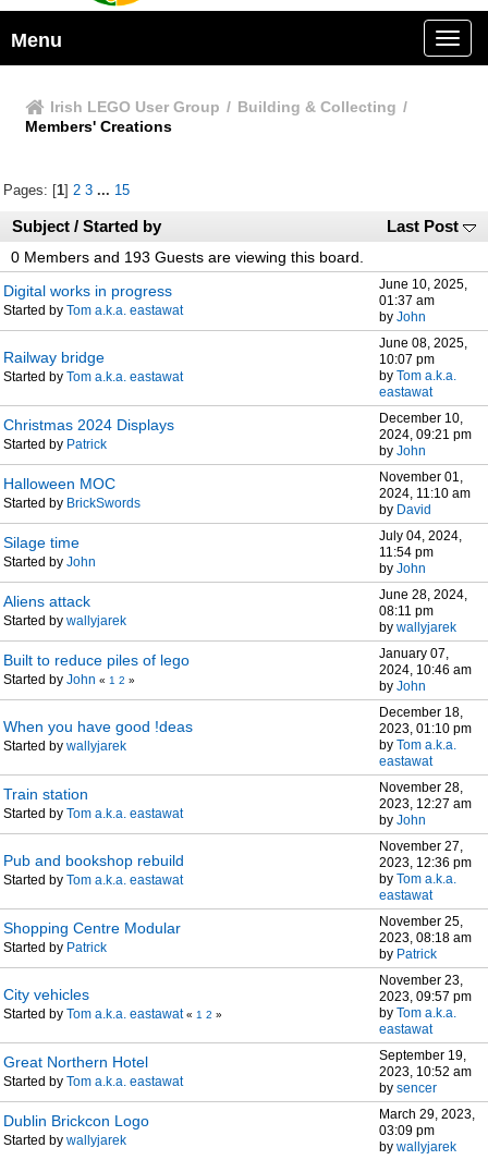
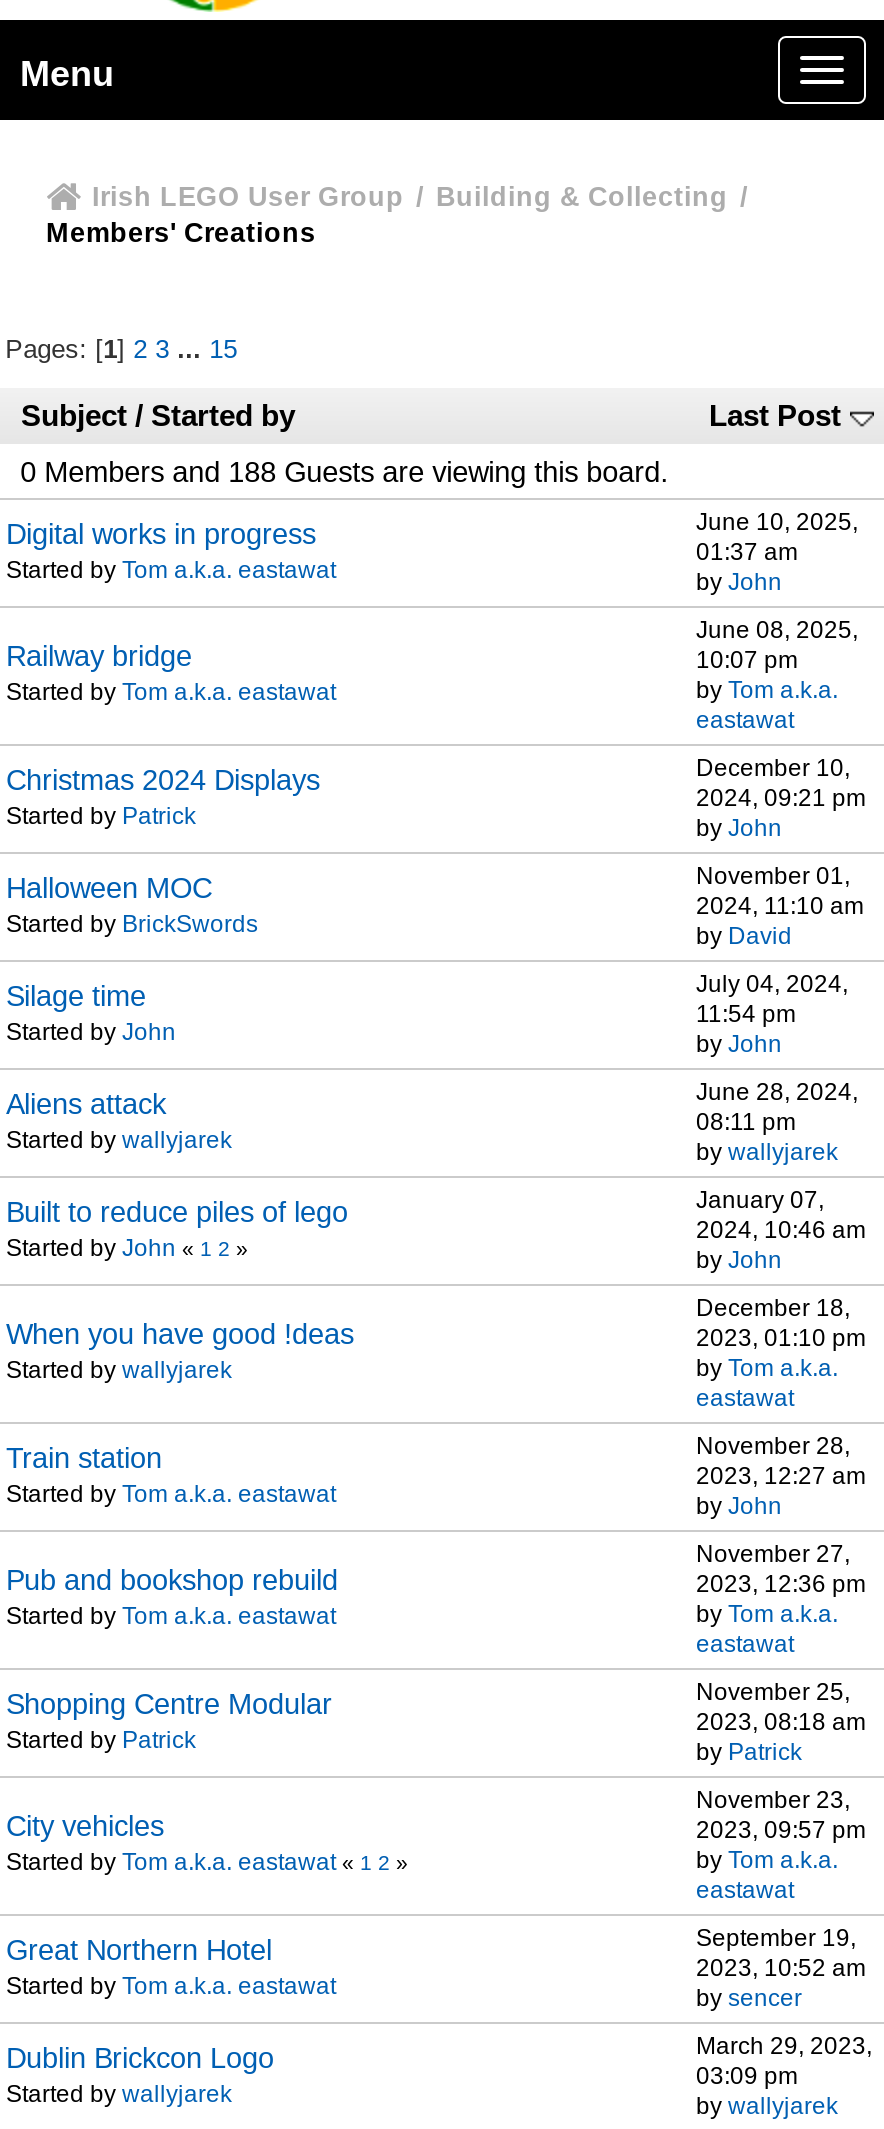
- 0 Members and 193 Guests are viewing this board.
+ 0 Members and 188 Guests are viewing this board.
